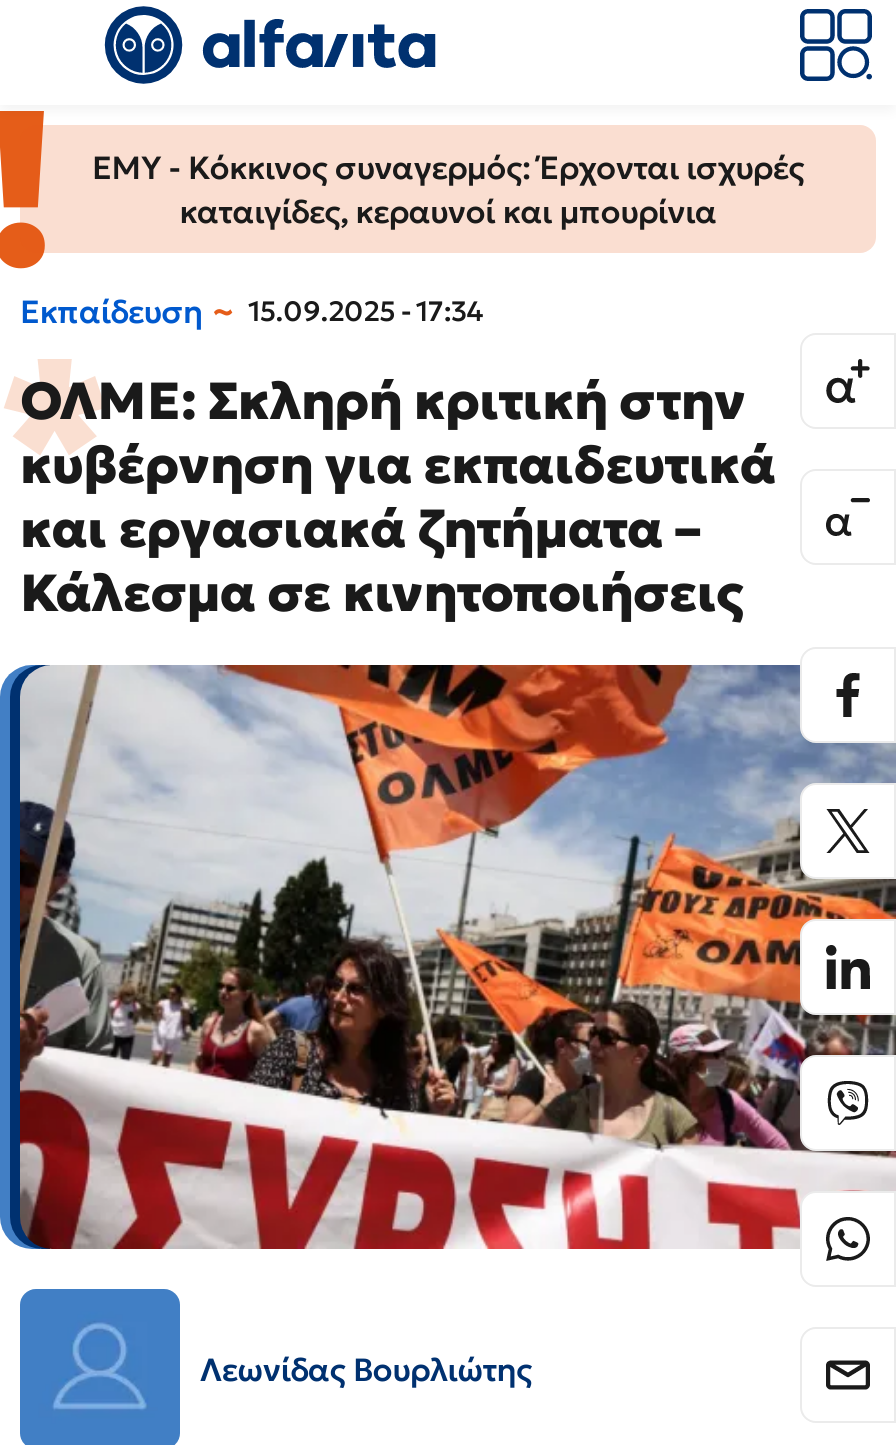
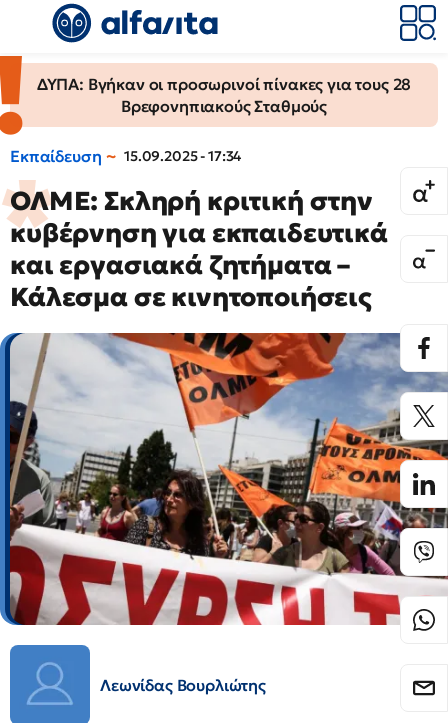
- ΕΜΥ - Κόκκινος συναγερμός: Έρχονται ισχυρές
- καταιγίδες, κεραυνοί και μπουρίνια
+ ΔΥΠΑ: Βγήκαν οι προσωρινοί πίνακες για τους 28
+ Βρεφονηπιακούς Σταθμούς
